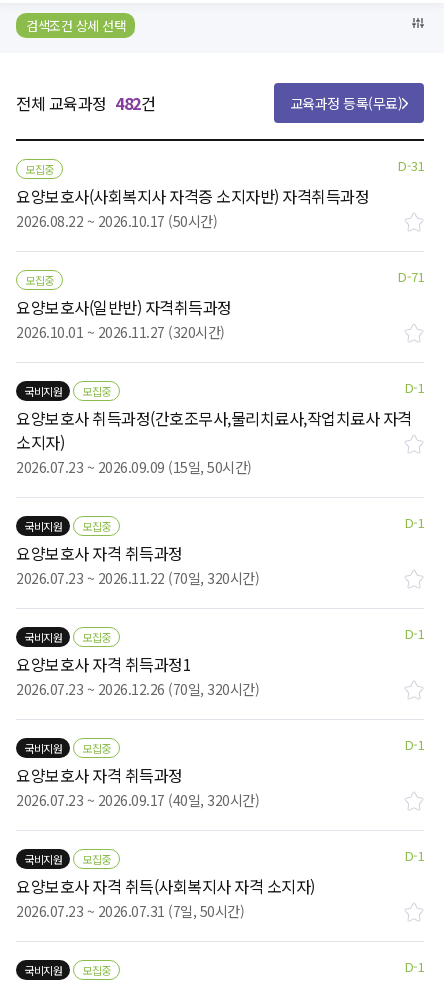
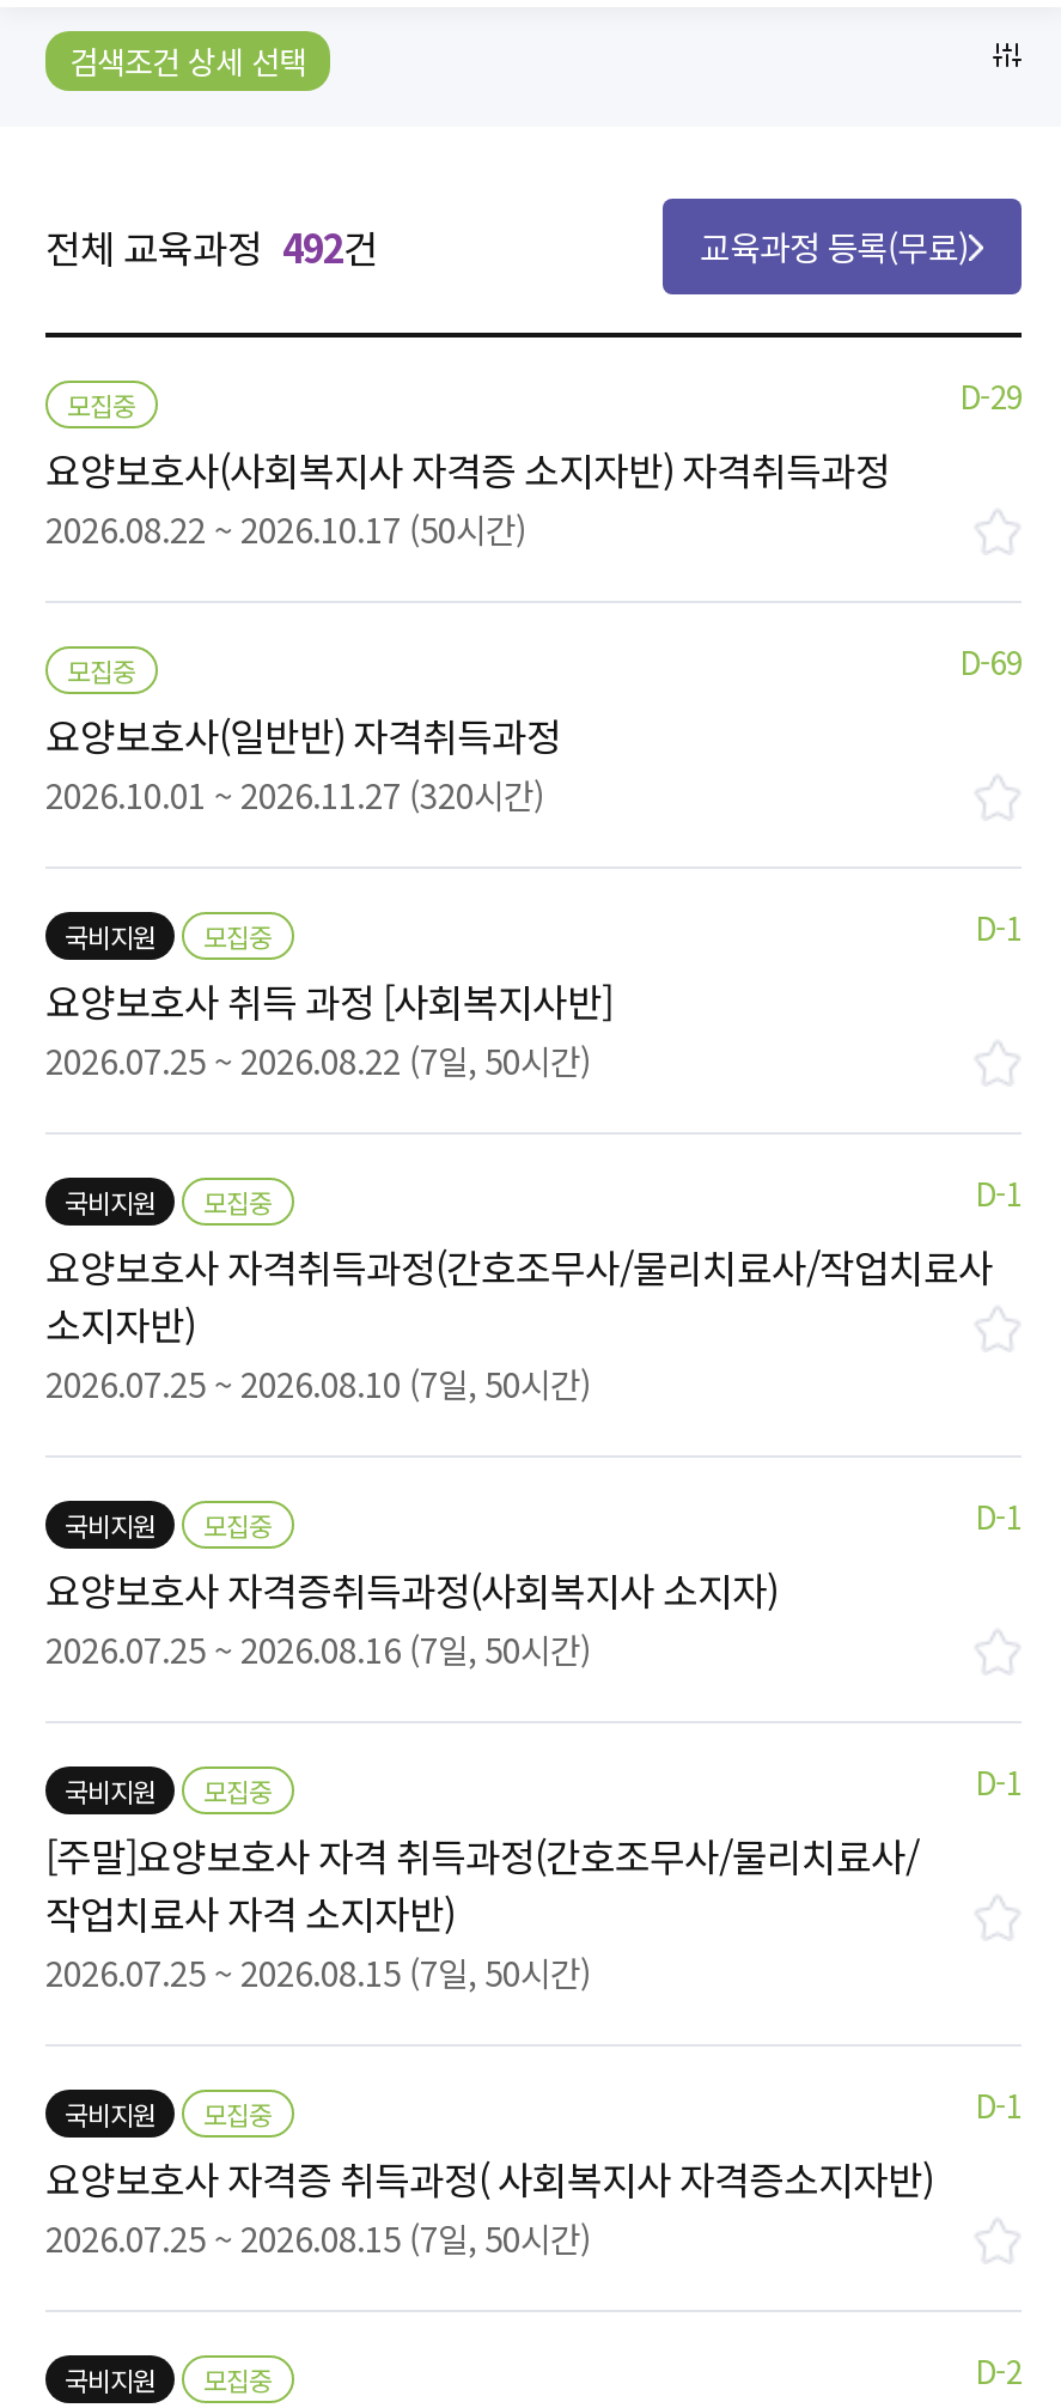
- 전체 교육과정 482건
+ 전체 교육과정 492건

- D-31
+ D-29

- D-71
+ D-69

- 요양보호사 취득과정(간호조무사,물리치료사,작업치료사 자격
- 소지자)
- 2026.07.23 ~ 2026.09.09 (15일, 50시간)
+ 요양보호사 취득 과정 [사회복지사반]
+ 2026.07.25 ~ 2026.08.22 (7일, 50시간)

moved up: 국비지원 | 모집중 | D-1

- 요양보호사 자격 취득과정
- 2026.07.23 ~ 2026.11.22 (70일, 320시간)
+ 요양보호사 자격취득과정(간호조무사/물리치료사/작업치료사
+ 소지자반)
+ 2026.07.25 ~ 2026.08.10 (7일, 50시간)

- 요양보호사 자격 취득과정1
- 2026.07.23 ~ 2026.12.26 (70일, 320시간)
+ 요양보호사 자격증취득과정(사회복지사 소지자)
+ 2026.07.25 ~ 2026.08.16 (7일, 50시간)

- 요양보호사 자격 취득과정
- 2026.07.23 ~ 2026.09.17 (40일, 320시간)
+ [주말]요양보호사 자격 취득과정(간호조무사/물리치료사/
+ 작업치료사 자격 소지자반)
+ 2026.07.25 ~ 2026.08.15 (7일, 50시간)

- 요양보호사 자격 취득(사회복지사 자격 소지자)
+ 요양보호사 자격증 취득과정( 사회복지사 자격증소지자반)

- 2026.07.23 ~ 2026.07.31 (7일, 50시간)
+ 2026.07.25 ~ 2026.08.15 (7일, 50시간)

- D-1
+ D-2
